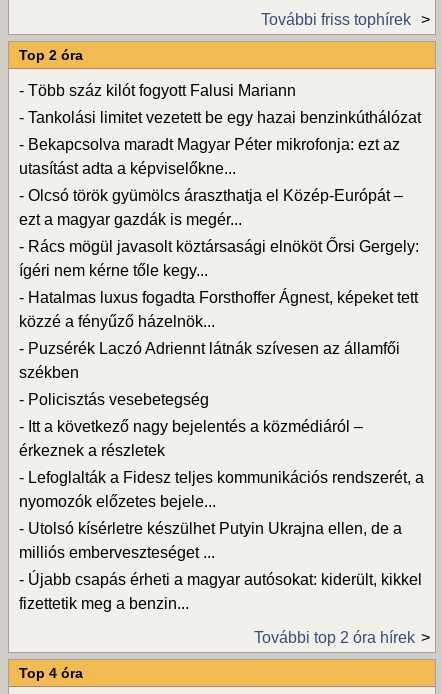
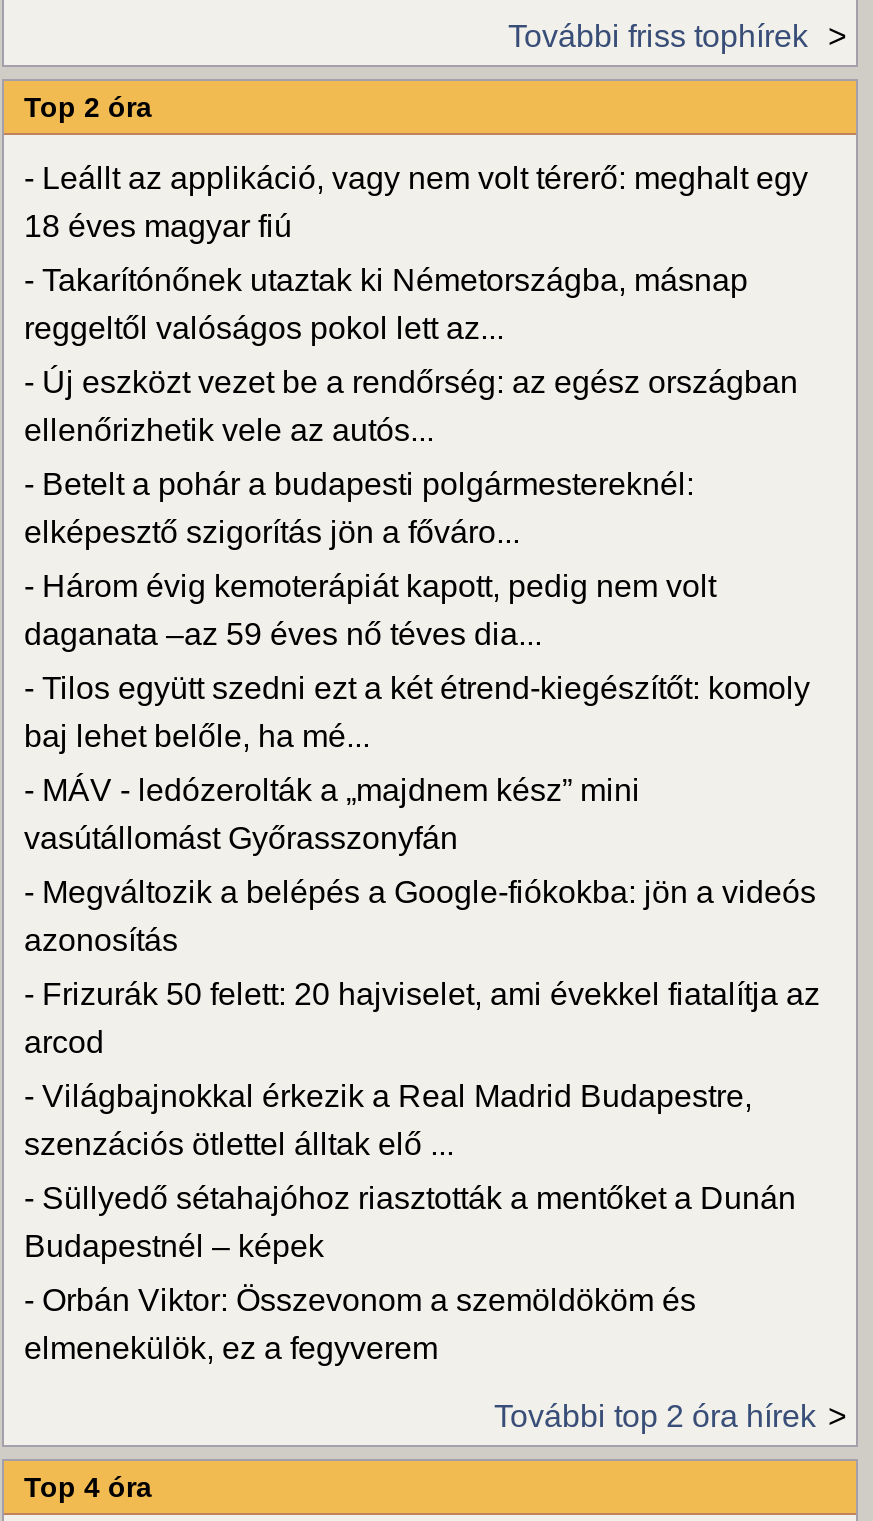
- - Több száz kilót fogyott Falusi Mariann
+ - Leállt az applikáció, vagy nem volt térerő: meghalt egy
+ 18 éves magyar fiú

- - Tankolási limitet vezetett be egy hazai benzinkúthálózat
+ - Takarítónőnek utaztak ki Németországba, másnap
+ reggeltől valóságos pokol lett az...

- - Bekapcsolva maradt Magyar Péter mikrofonja: ezt az
- utasítást adta a képviselőkne...
+ - Új eszközt vezet be a rendőrség: az egész országban
+ ellenőrizhetik vele az autós...

- - Olcsó török gyümölcs áraszthatja el Közép-Európát –
- ezt a magyar gazdák is megér...
+ - Betelt a pohár a budapesti polgármestereknél:
+ elképesztő szigorítás jön a főváro...

- - Rács mögül javasolt köztársasági elnököt Őrsi Gergely:
- ígéri nem kérne tőle kegy...
+ - Három évig kemoterápiát kapott, pedig nem volt
+ daganata –az 59 éves nő téves dia...

- - Hatalmas luxus fogadta Forsthoffer Ágnest, képeket tett
- közzé a fényűző házelnök...
+ - Tilos együtt szedni ezt a két étrend-kiegészítőt: komoly
+ baj lehet belőle, ha mé...

- - Puzsérék Laczó Adriennt látnák szívesen az államfői
- székben
+ - MÁV - ledózerolták a „majdnem kész” mini
+ vasútállomást Győrasszonyfán

- - Policisztás vesebetegség
+ - Megváltozik a belépés a Google-fiókokba: jön a videós
+ azonosítás

- - Itt a következő nagy bejelentés a közmédiáról –
- érkeznek a részletek
+ - Frizurák 50 felett: 20 hajviselet, ami évekkel fiatalítja az
+ arcod

- - Lefoglalták a Fidesz teljes kommunikációs rendszerét, a
- nyomozók előzetes bejele...
+ - Világbajnokkal érkezik a Real Madrid Budapestre,
+ szenzációs ötlettel álltak elő ...

- - Utolsó kísérletre készülhet Putyin Ukrajna ellen, de a
- milliós emberveszteséget ...
+ - Süllyedő sétahajóhoz riasztották a mentőket a Dunán
+ Budapestnél – képek

- - Újabb csapás érheti a magyar autósokat: kiderült, kikkel
- fizettetik meg a benzin...
+ - Orbán Viktor: Összevonom a szemöldököm és
+ elmenekülök, ez a fegyverem
